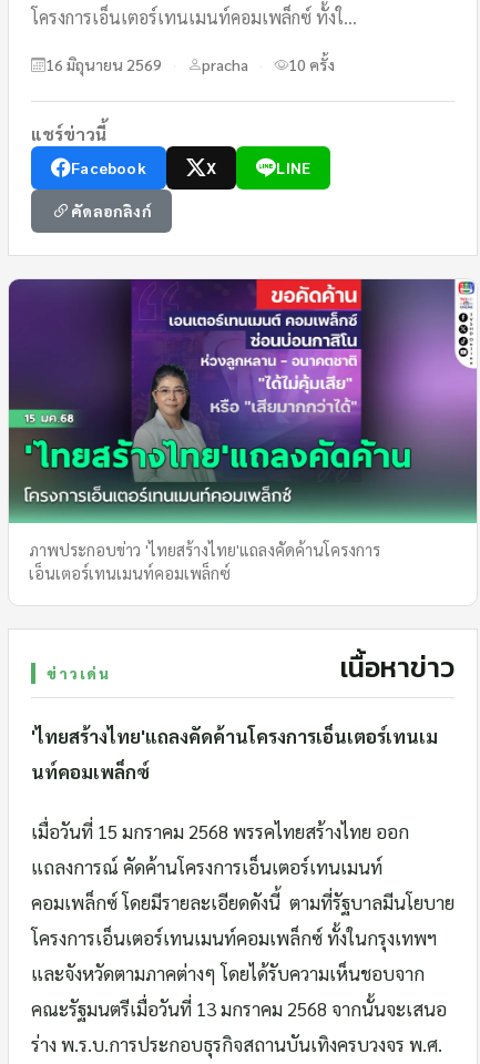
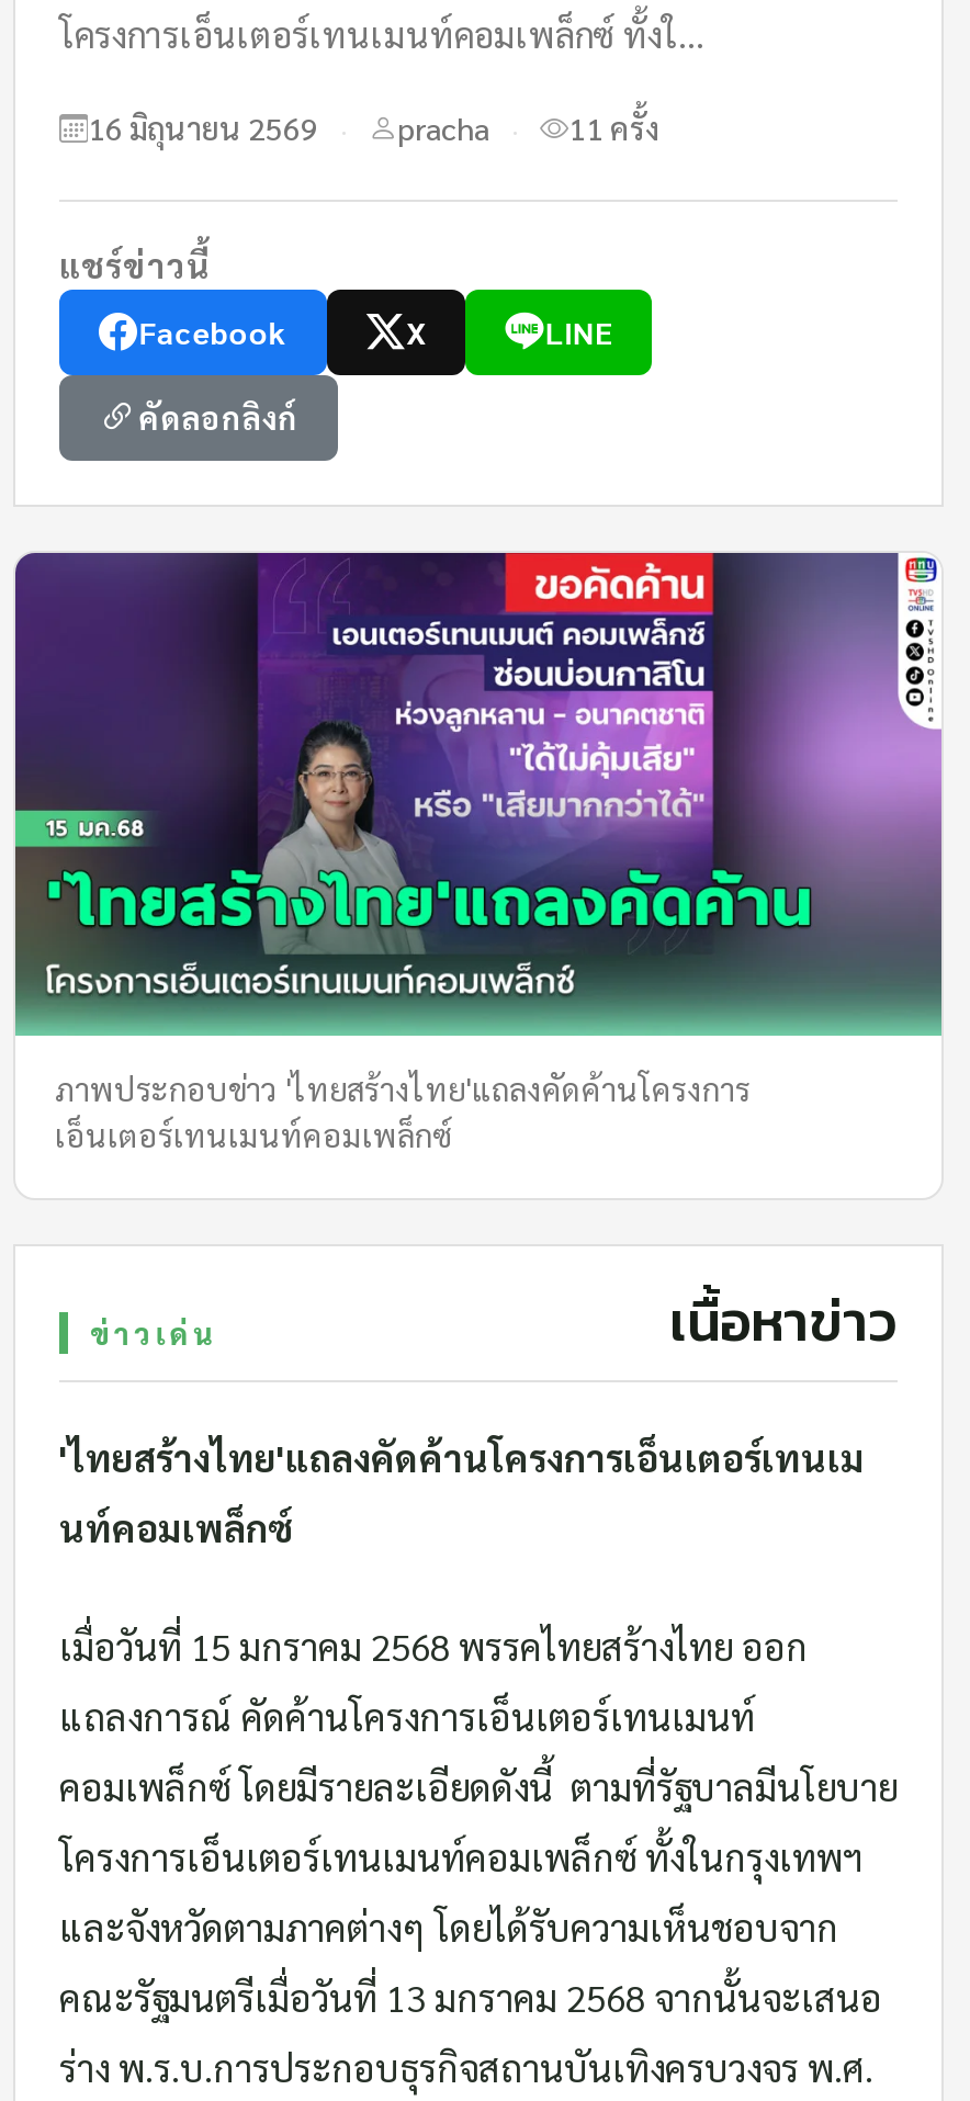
- 16 มิถุนายน 2569 · pracha · 10 ครั้ง
+ 16 มิถุนายน 2569 · pracha · 11 ครั้ง
